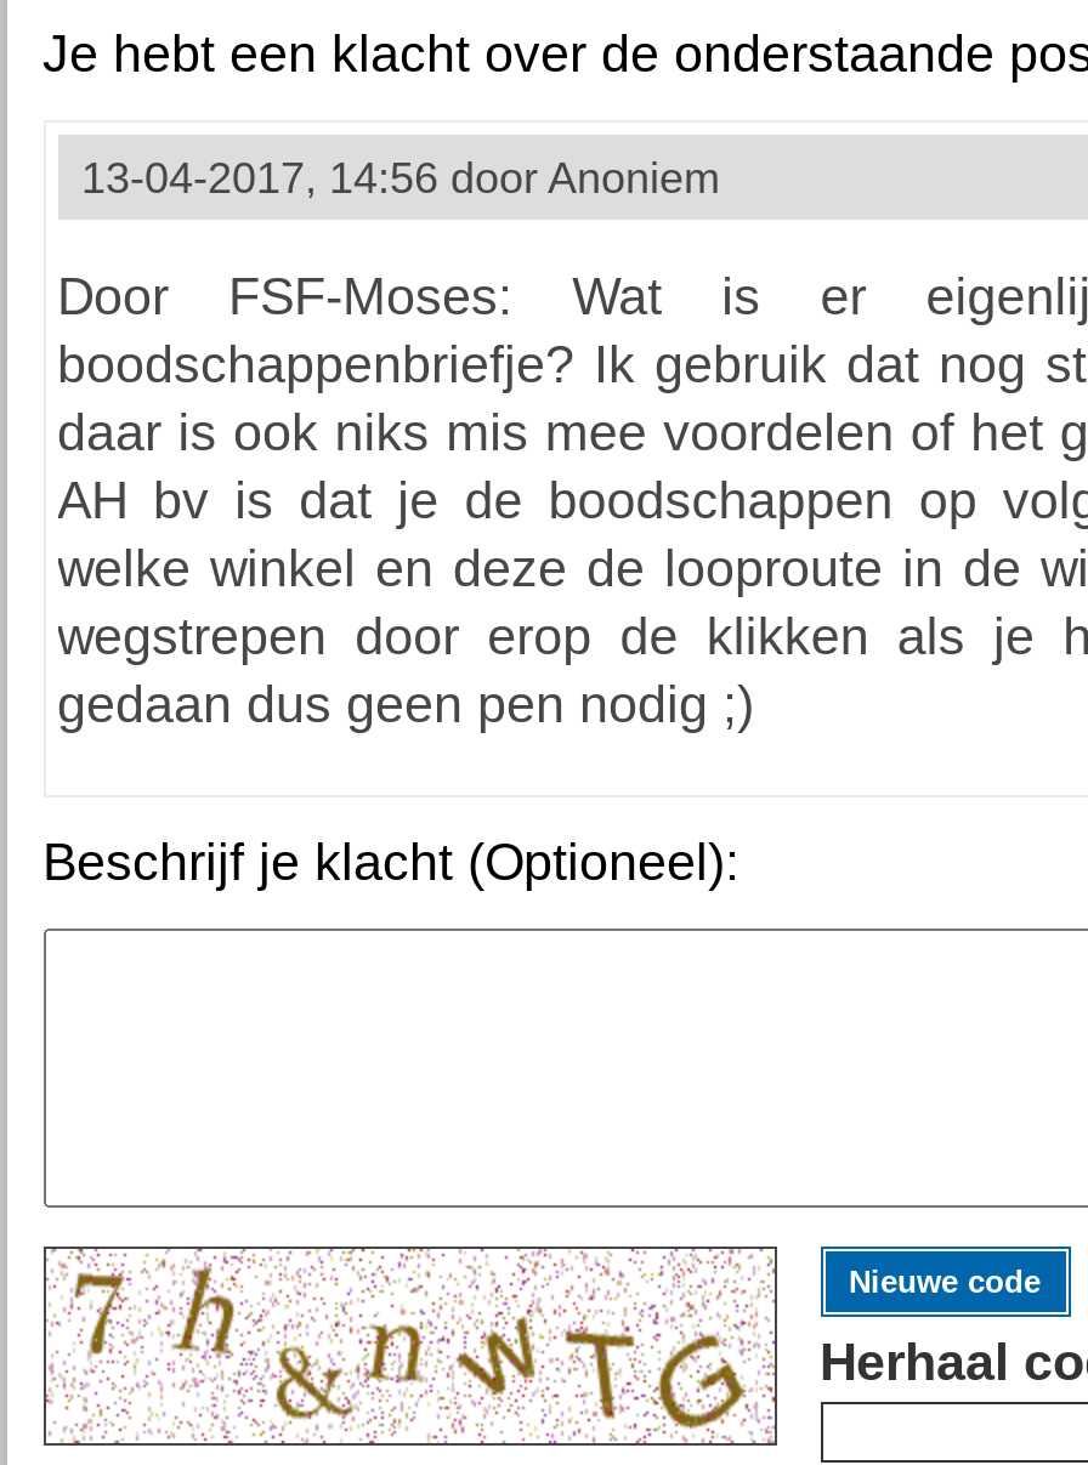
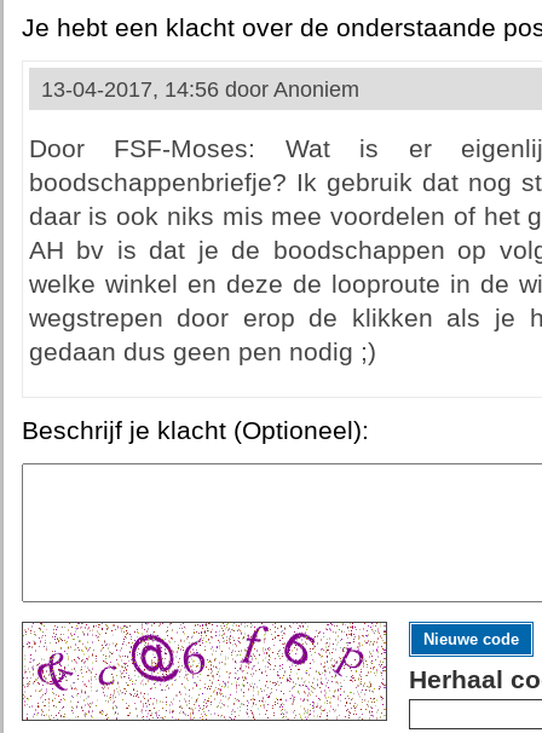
- [image]
+ [image]
